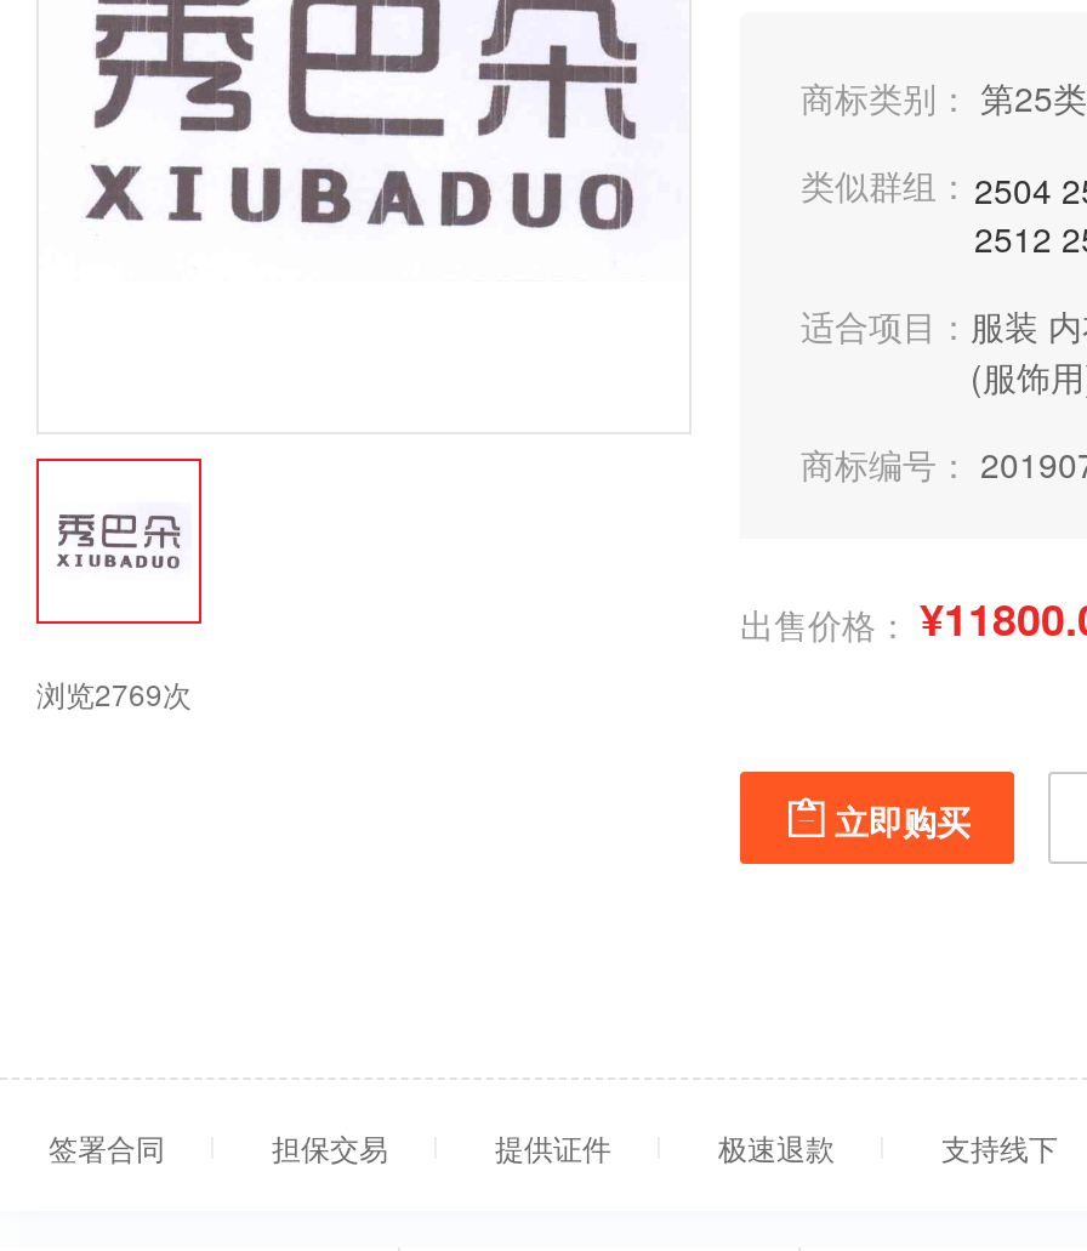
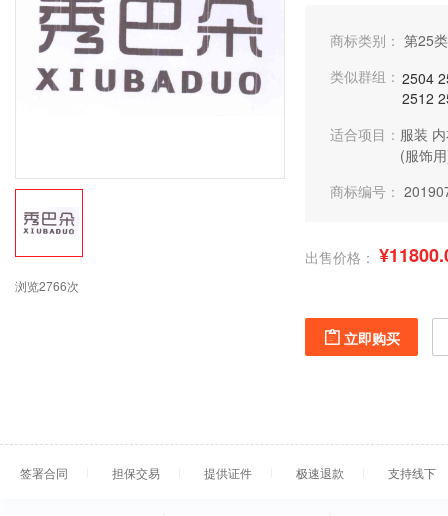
- 浏览2769次
+ 浏览2766次
